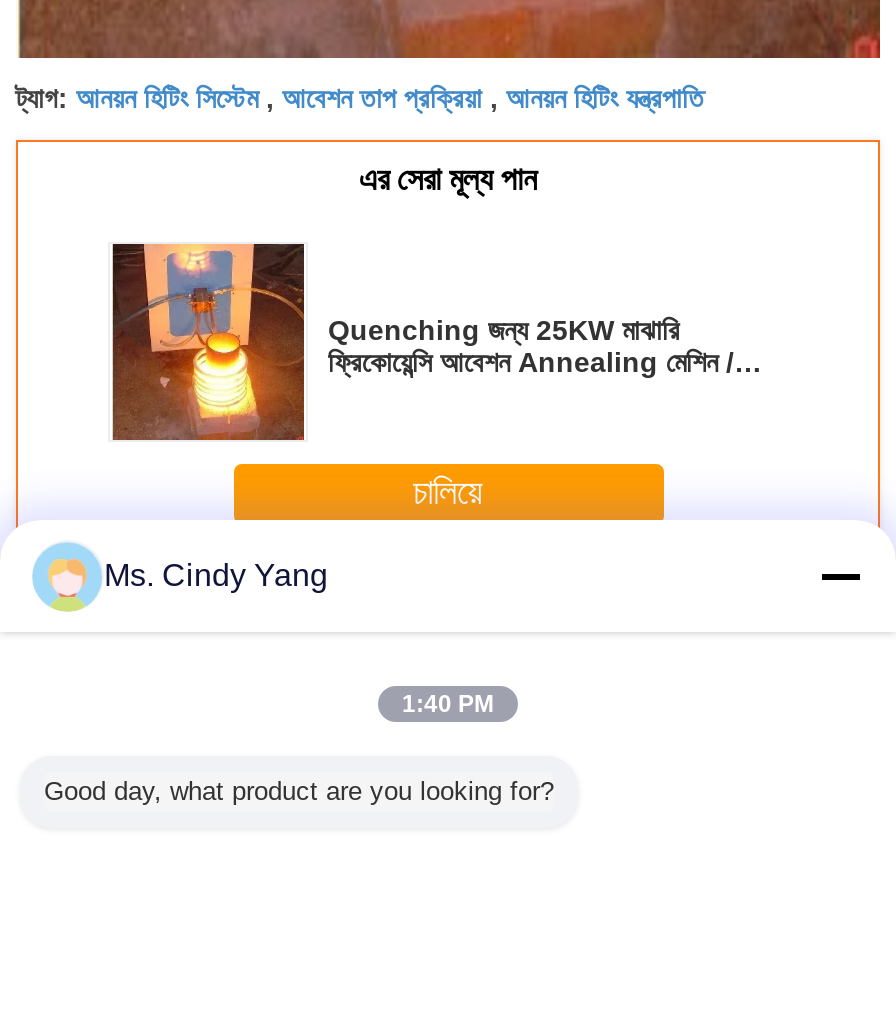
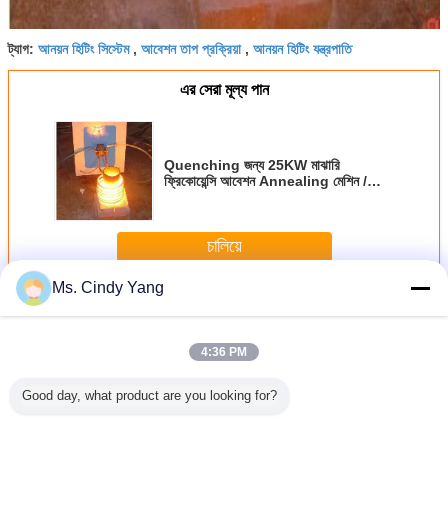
- 1:40 PM
+ 4:36 PM
